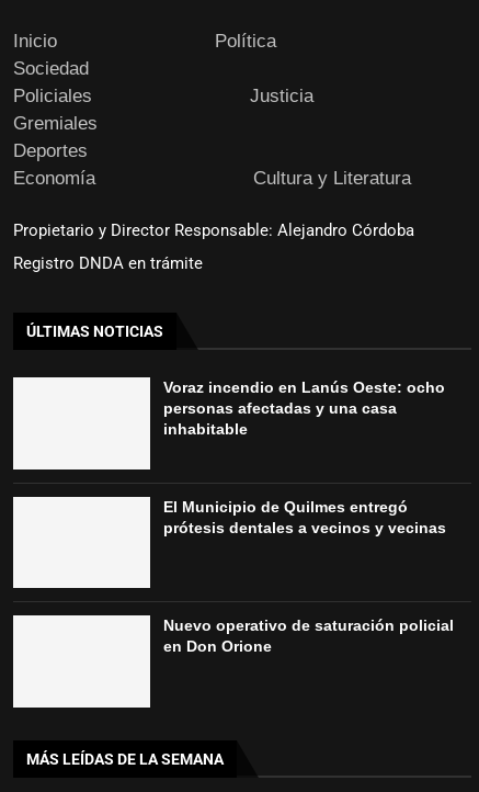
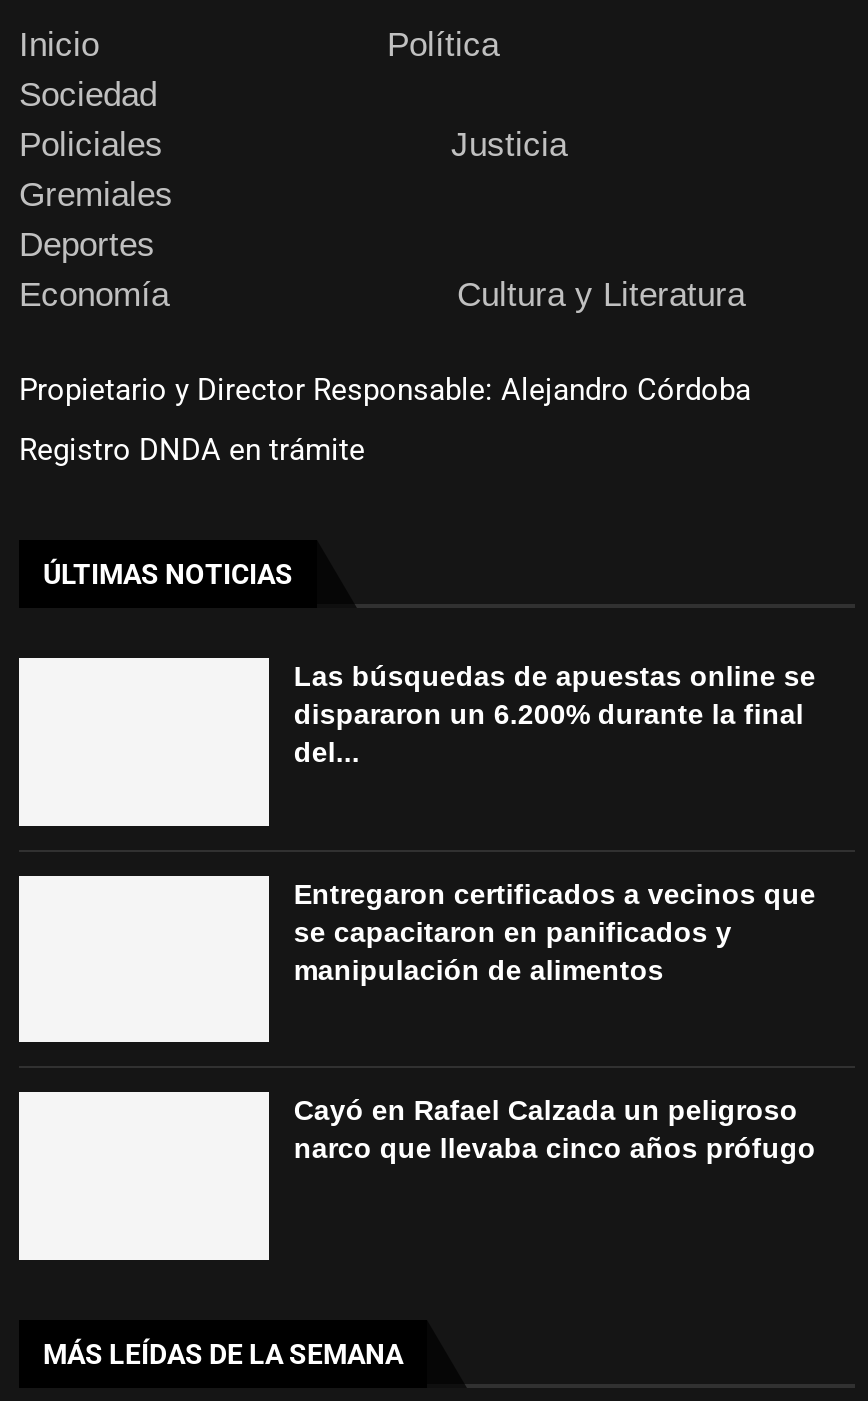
- Voraz incendio en Lanús Oeste: ocho
- personas afectadas y una casa
- inhabitable
+ Las búsquedas de apuestas online se
+ dispararon un 6.200% durante la final
+ del...

- El Municipio de Quilmes entregó
- prótesis dentales a vecinos y vecinas
+ Entregaron certificados a vecinos que
+ se capacitaron en panificados y
+ manipulación de alimentos

- Nuevo operativo de saturación policial
- en Don Orione
+ Cayó en Rafael Calzada un peligroso
+ narco que llevaba cinco años prófugo
